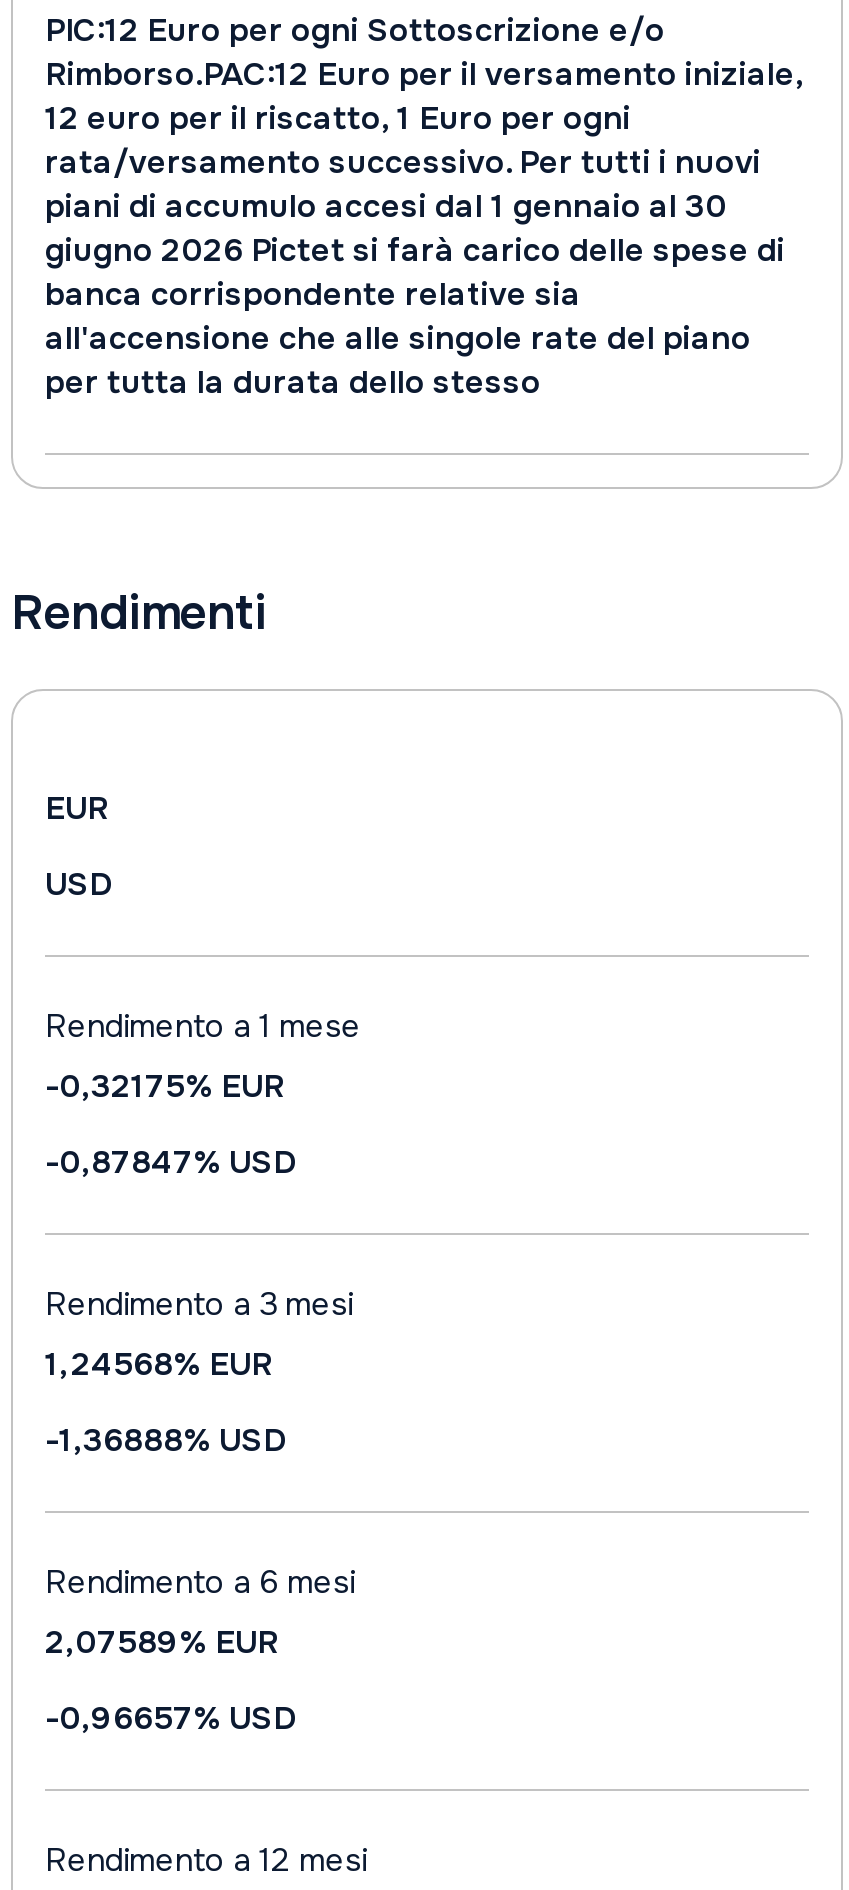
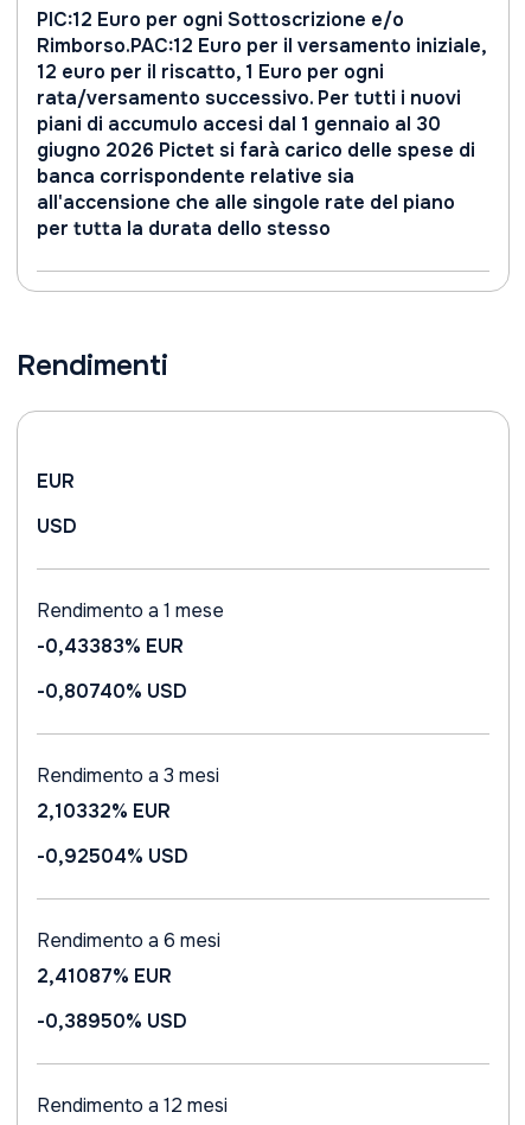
- -0,32175% EUR
+ -0,43383% EUR

- -0,87847% USD
+ -0,80740% USD

- 1,24568% EUR
+ 2,10332% EUR

- -1,36888% USD
+ -0,92504% USD

- 2,07589% EUR
+ 2,41087% EUR

- -0,96657% USD
+ -0,38950% USD
